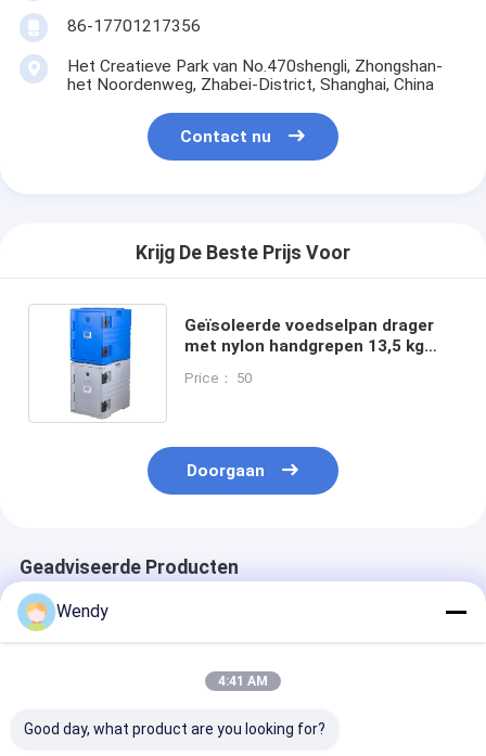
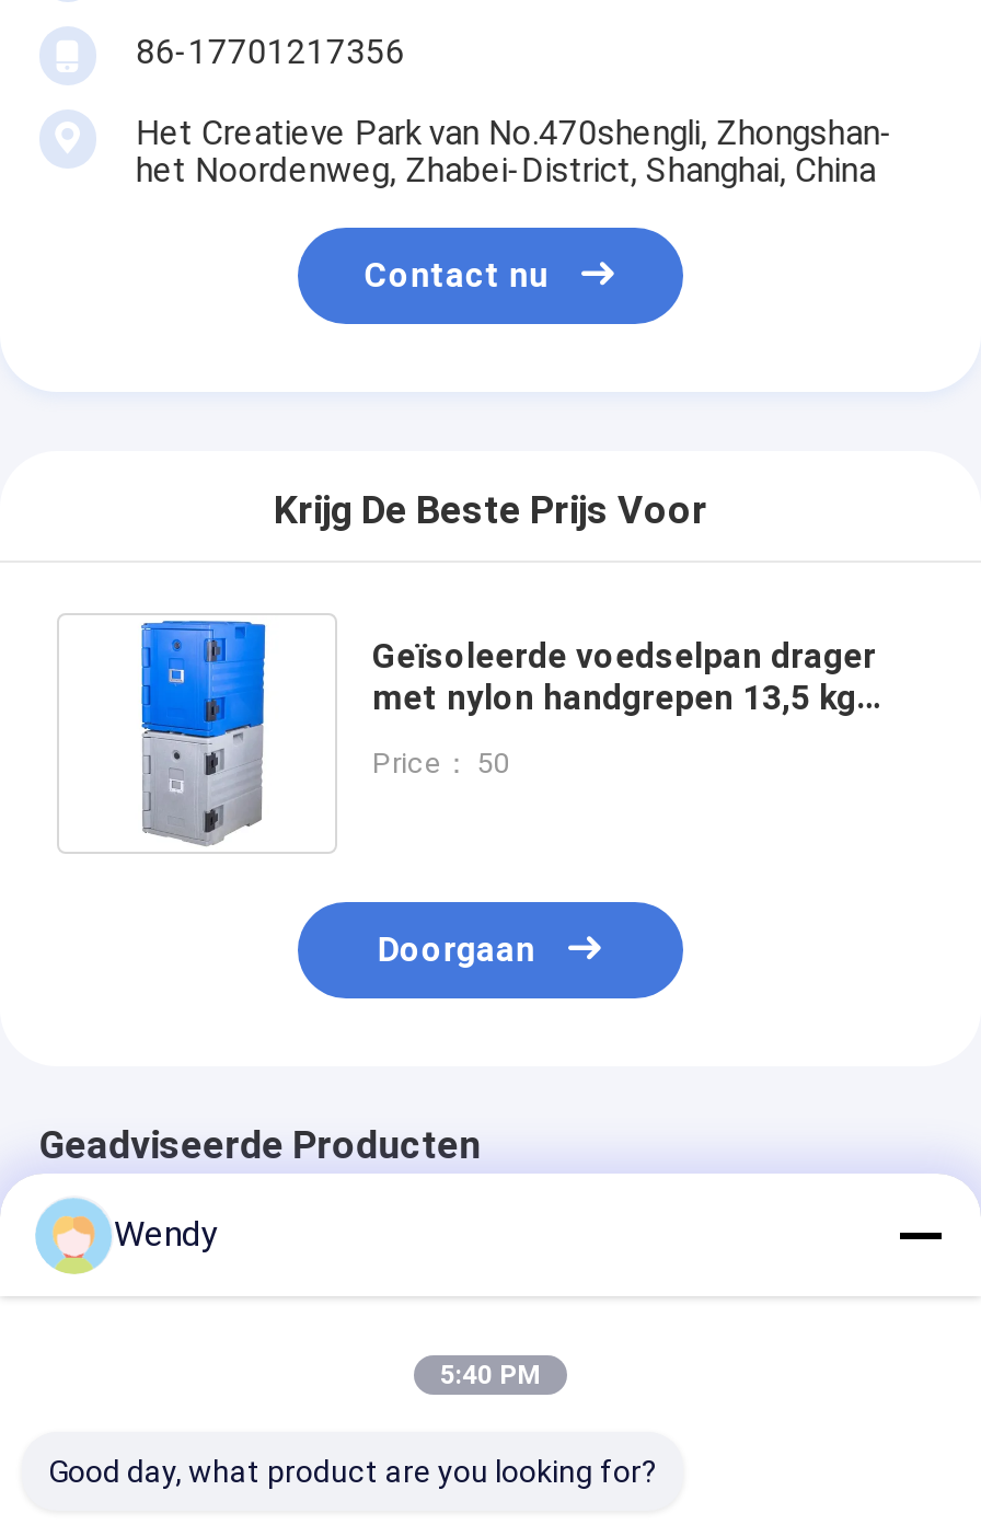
- 4:41 AM
+ 5:40 PM
